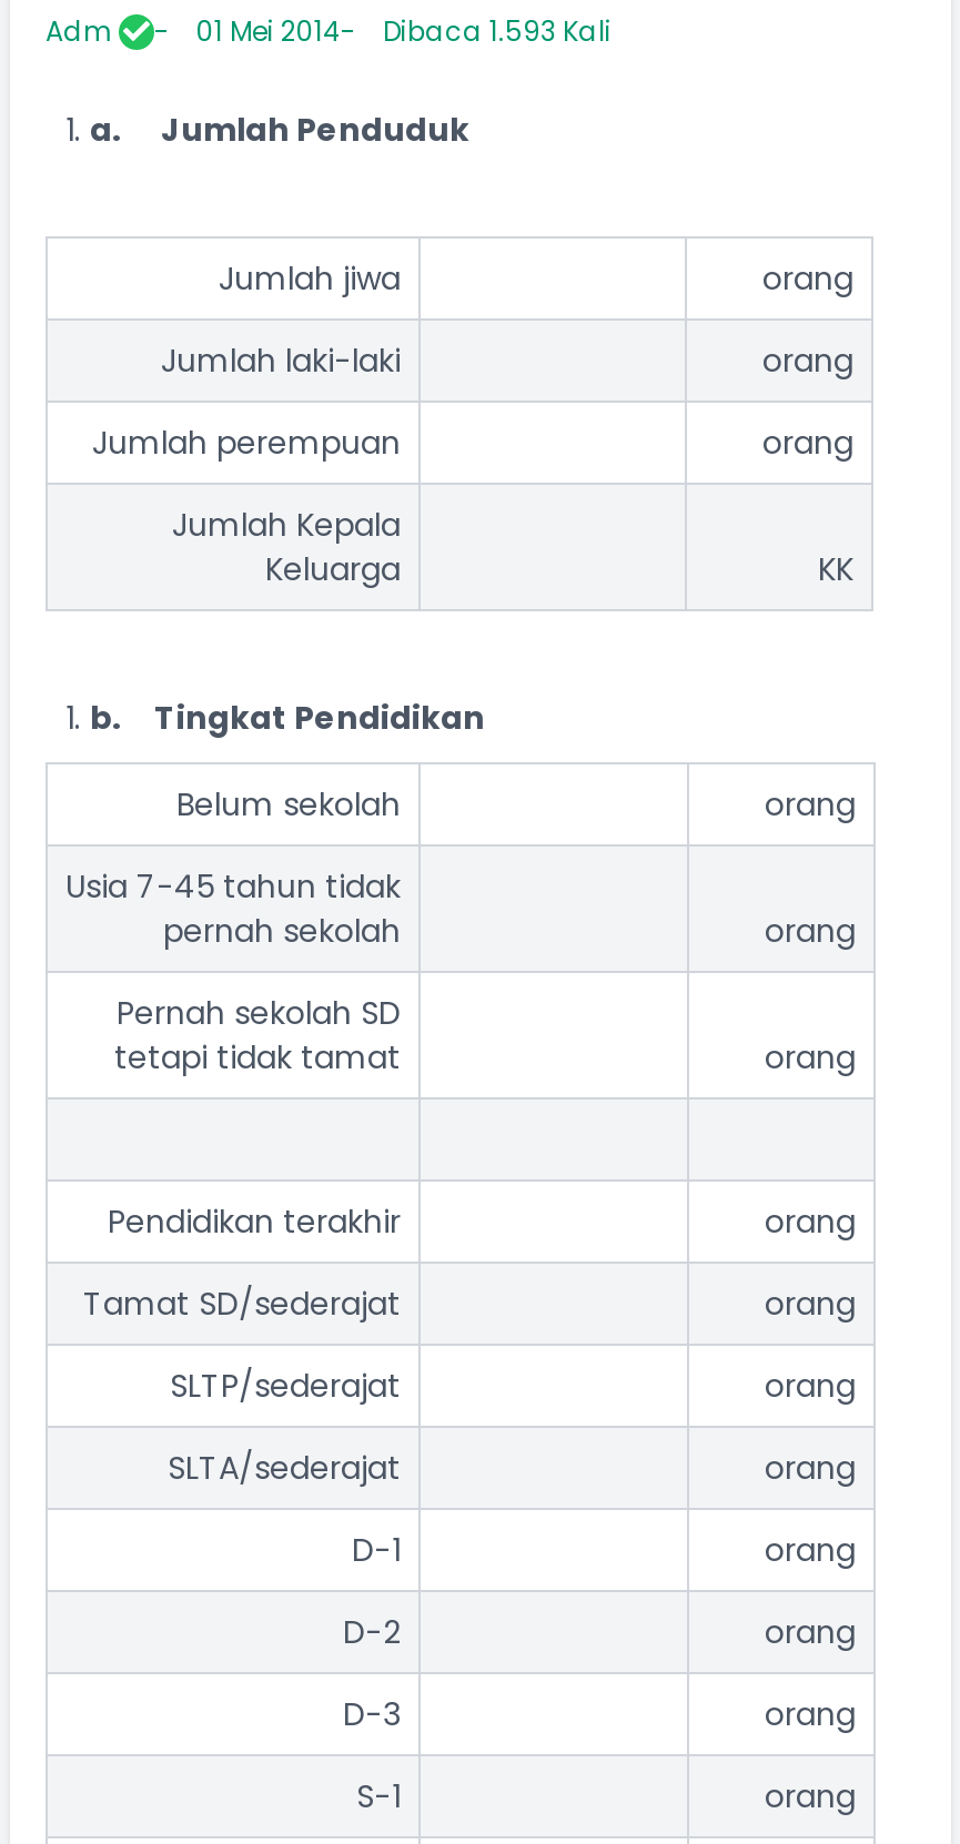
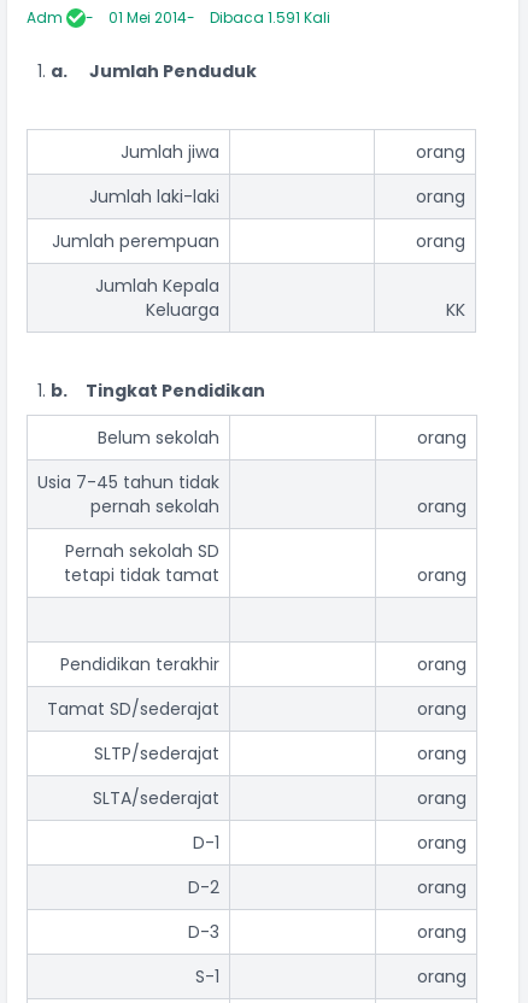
- 01 Mei 2014 Dibaca 1.593 Kali
+ 01 Mei 2014 Dibaca 1.591 Kali
